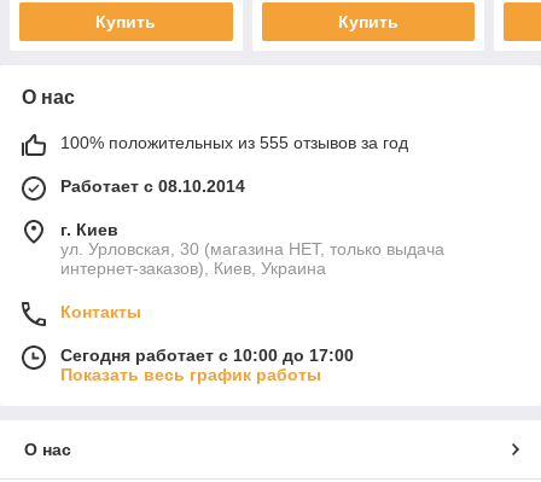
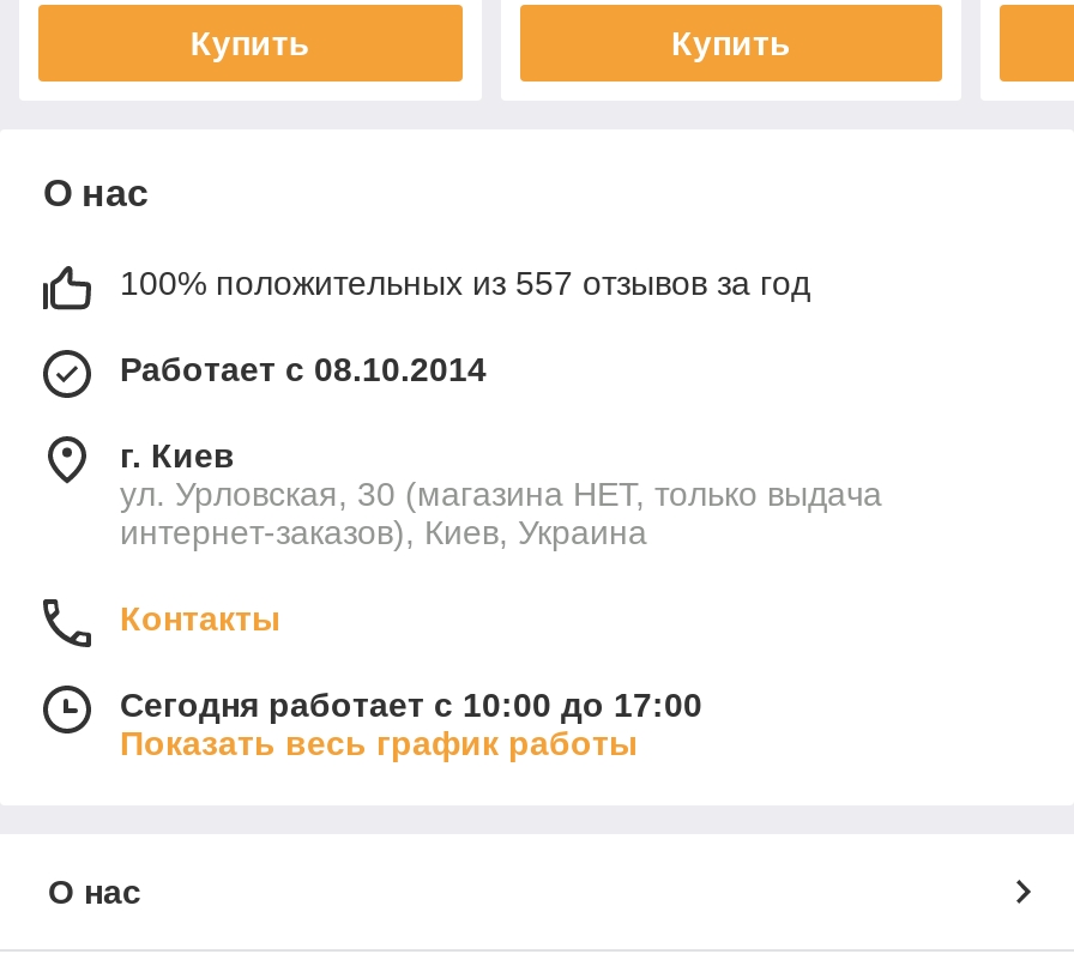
- 100% положительных из 555 отзывов за год
+ 100% положительных из 557 отзывов за год
